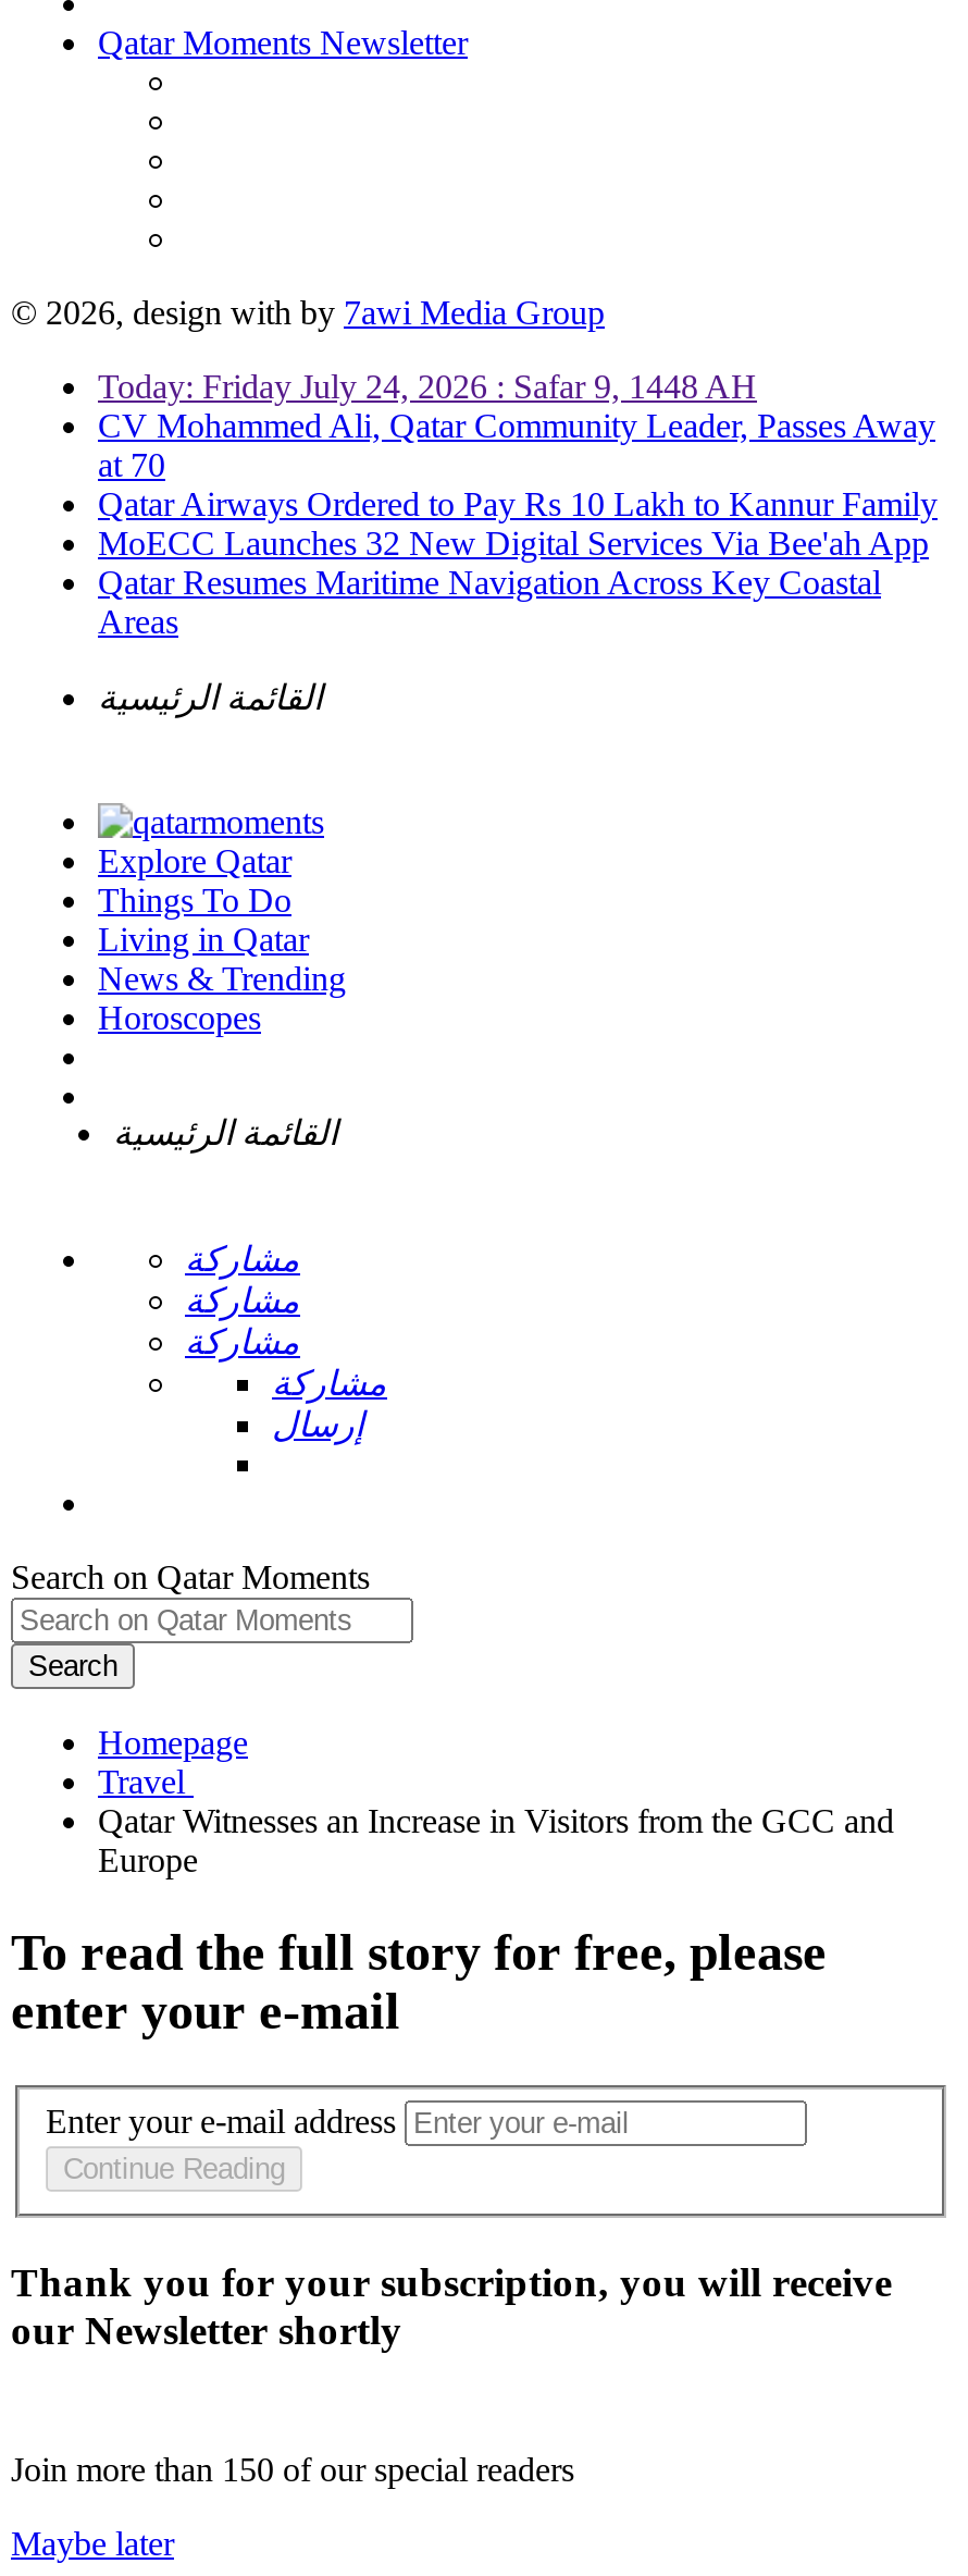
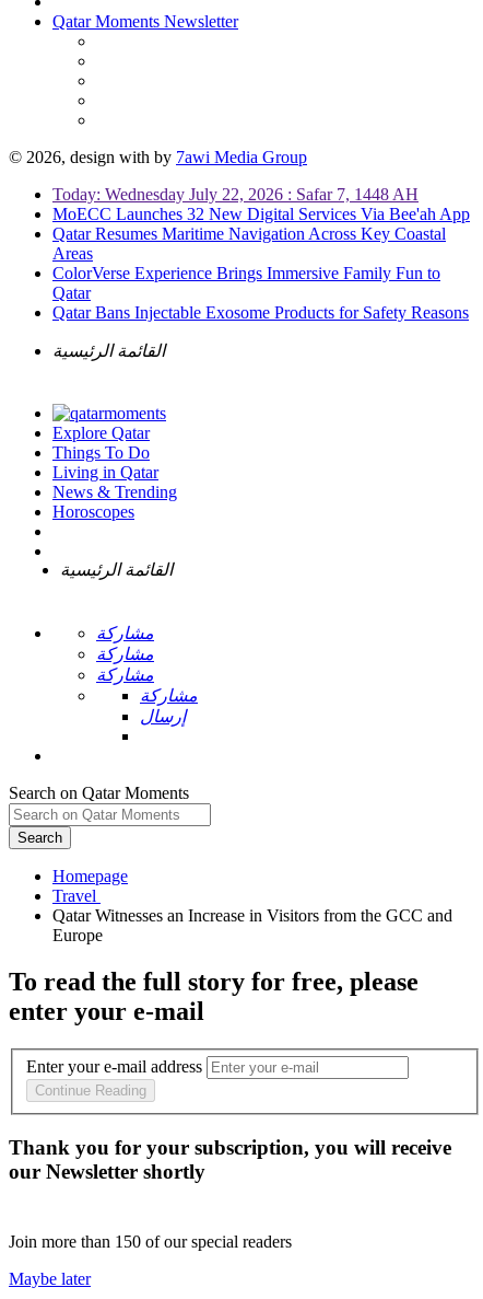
- Today: Friday July 24, 2026 : Safar 9, 1448 AH
- CV Mohammed Ali, Qatar Community Leader, Passes Away
- at 70
- Qatar Airways Ordered to Pay Rs 10 Lakh to Kannur Family
+ Today: Wednesday July 22, 2026 : Safar 7, 1448 AH

moved up: MoECC Launches 32 New Digital Services Via Bee'ah App | Qatar Resumes Maritime Navigation Across Key Coastal | Areas

+ ColorVerse Experience Brings Immersive Family Fun to
+ Qatar
+ Qatar Bans Injectable Exosome Products for Safety Reasons
